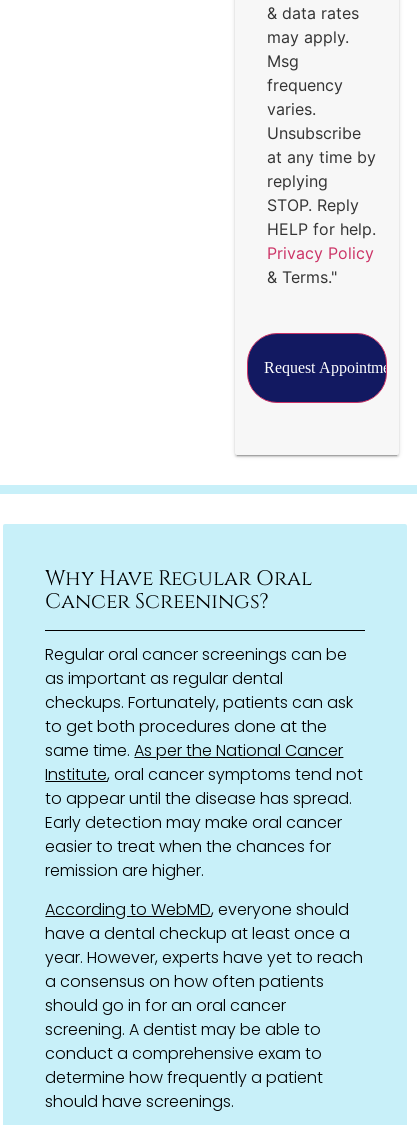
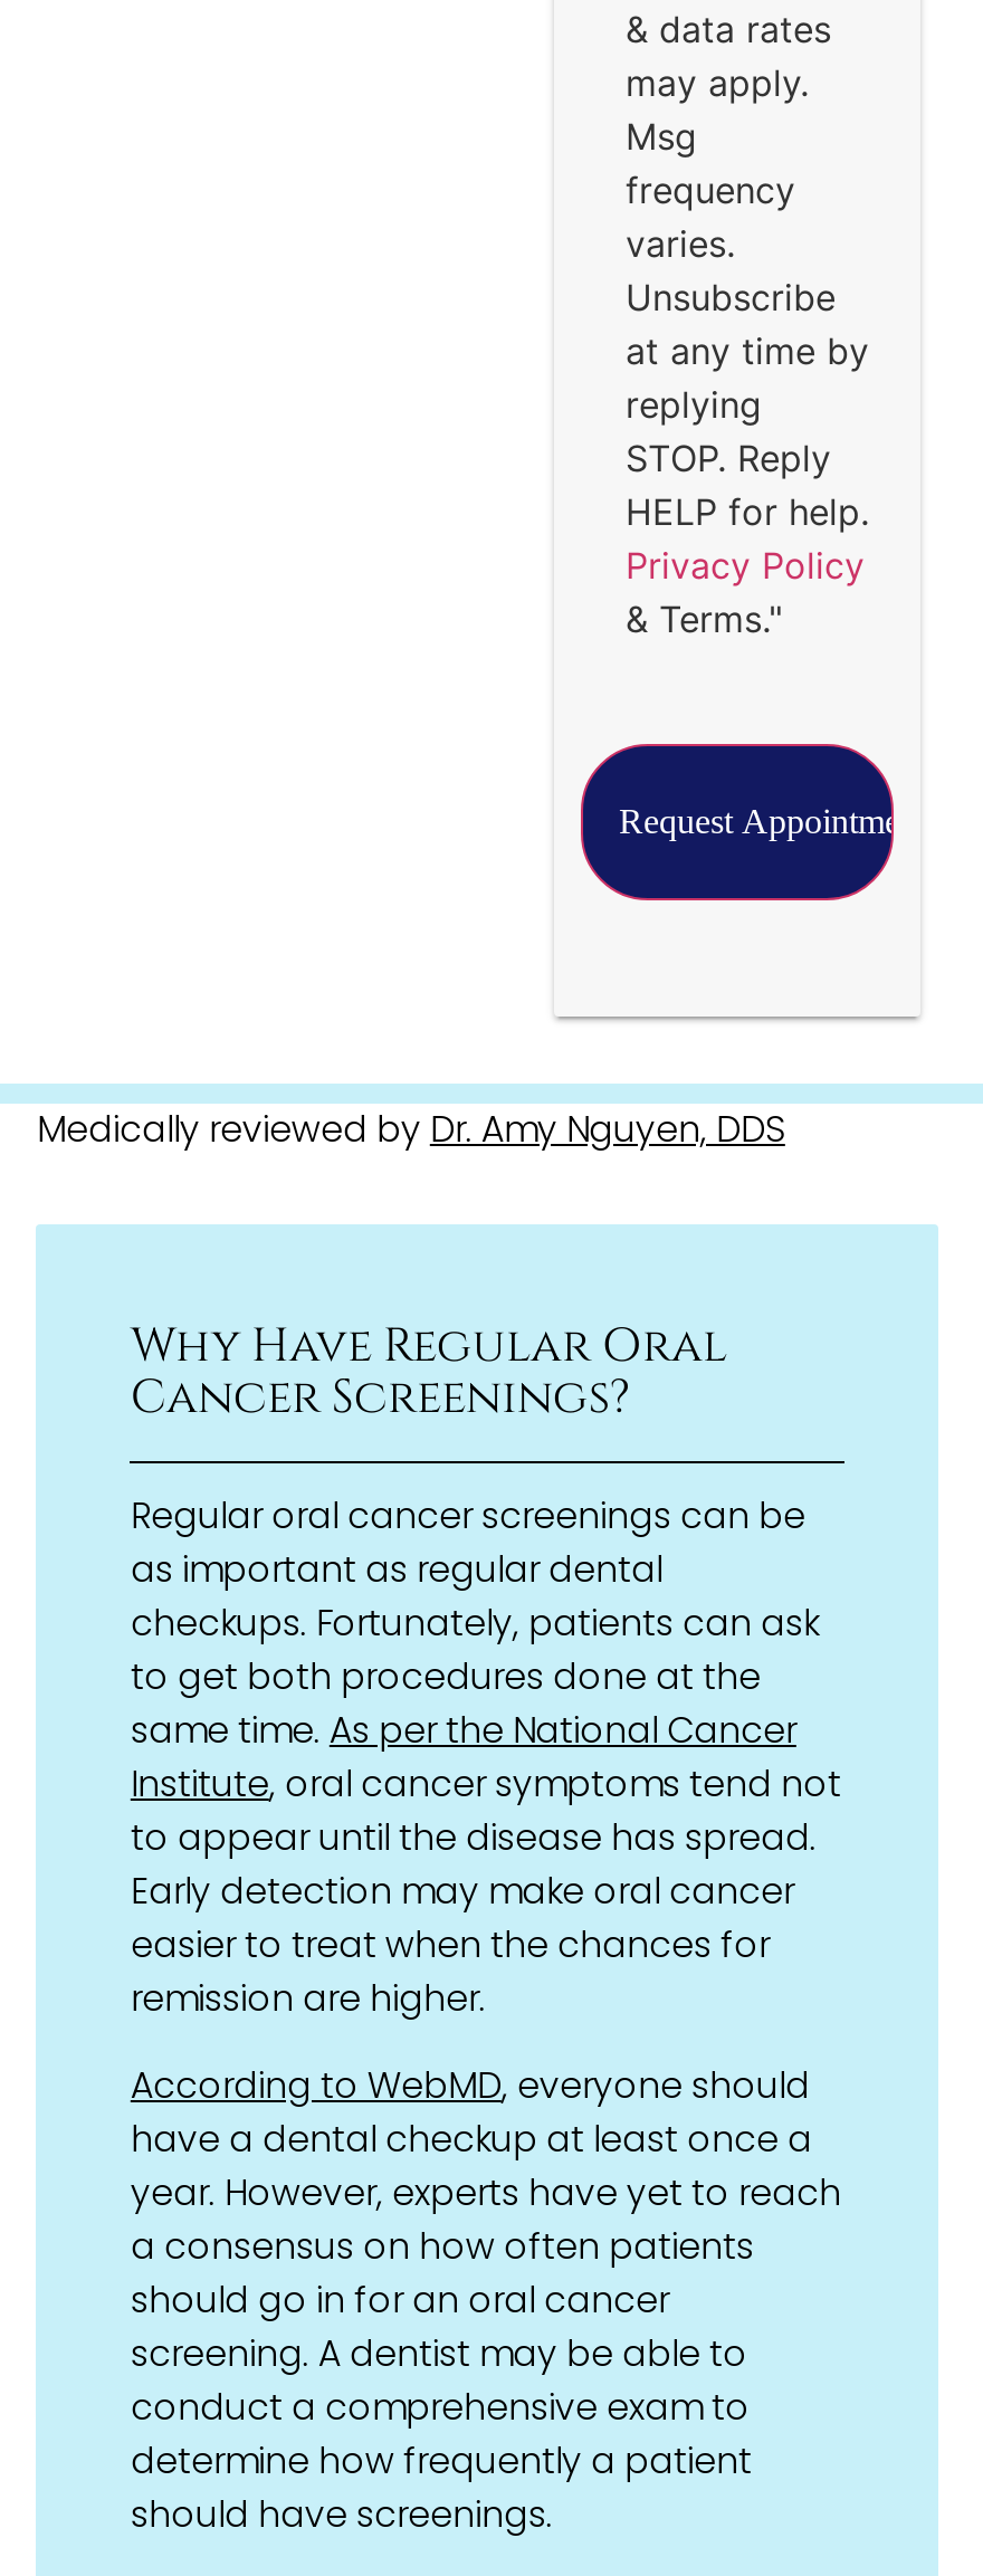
+ Medically reviewed by Dr. Amy Nguyen, DDS
